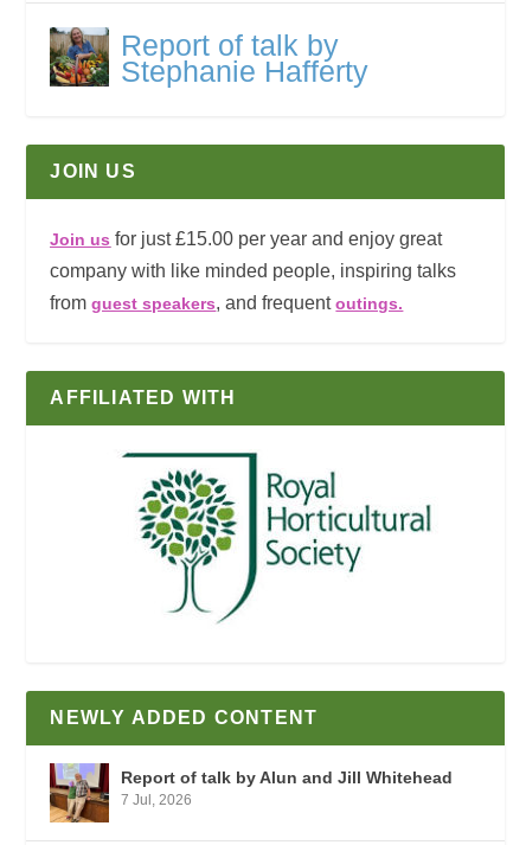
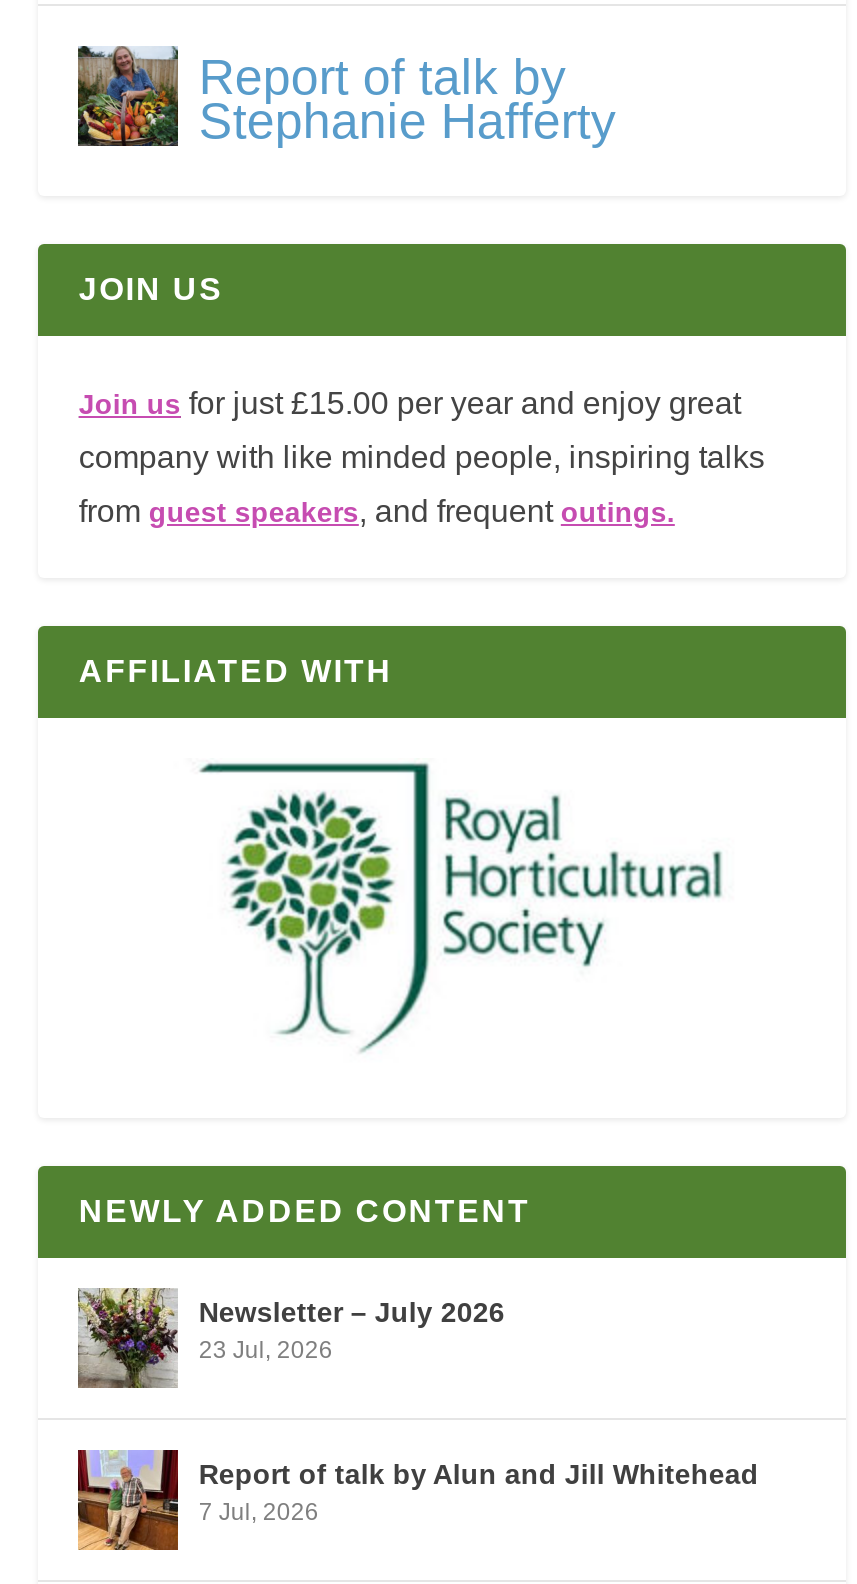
+ [image]
+ Newsletter – July 2026
+ 23 Jul, 2026
